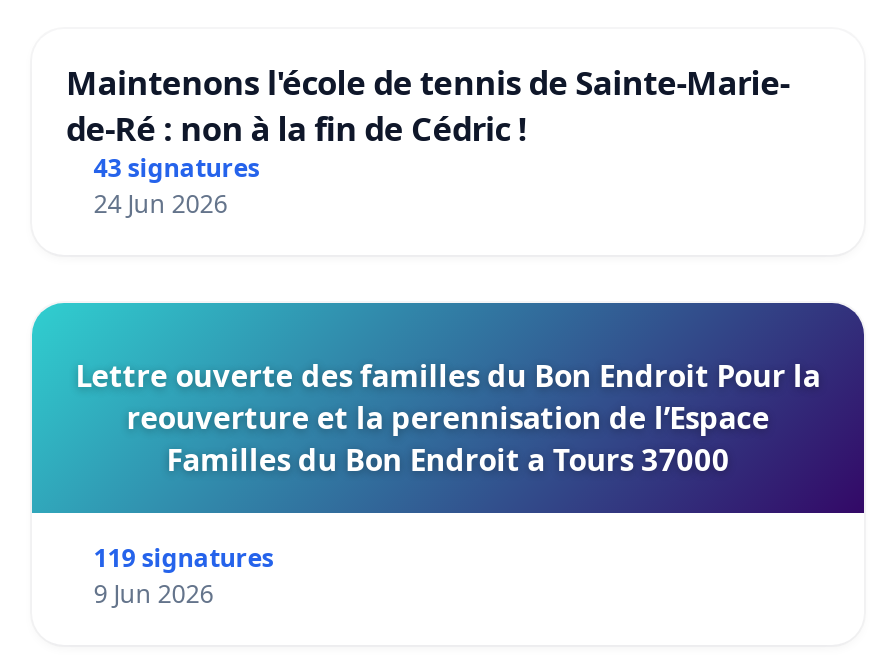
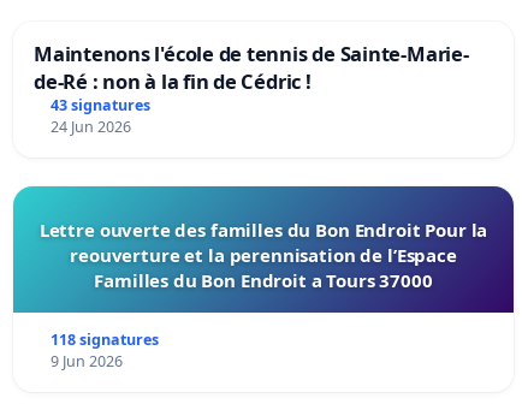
- 119 signatures
+ 118 signatures
